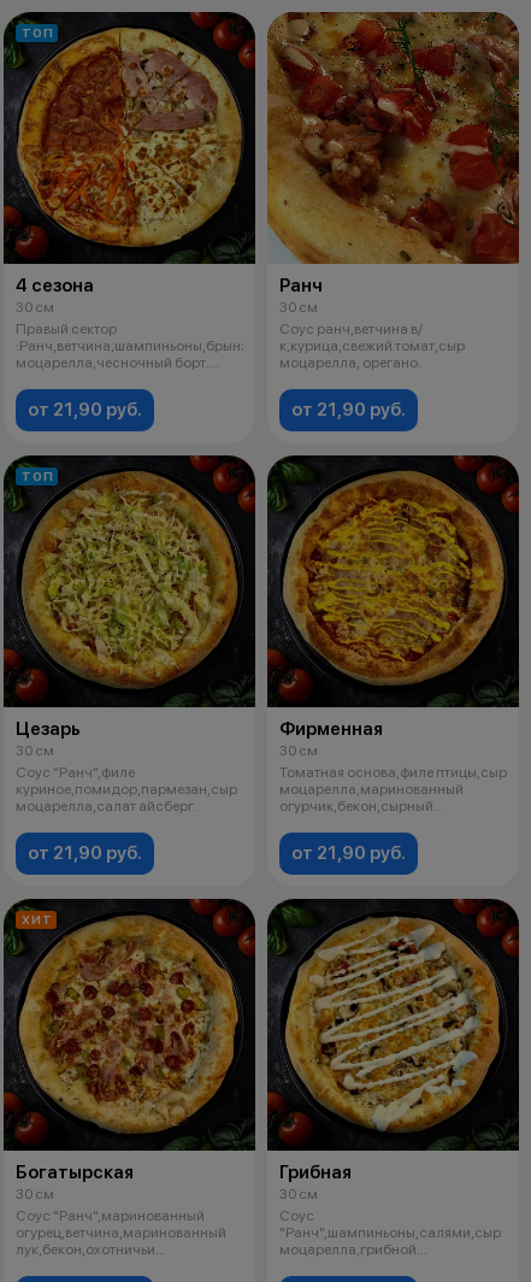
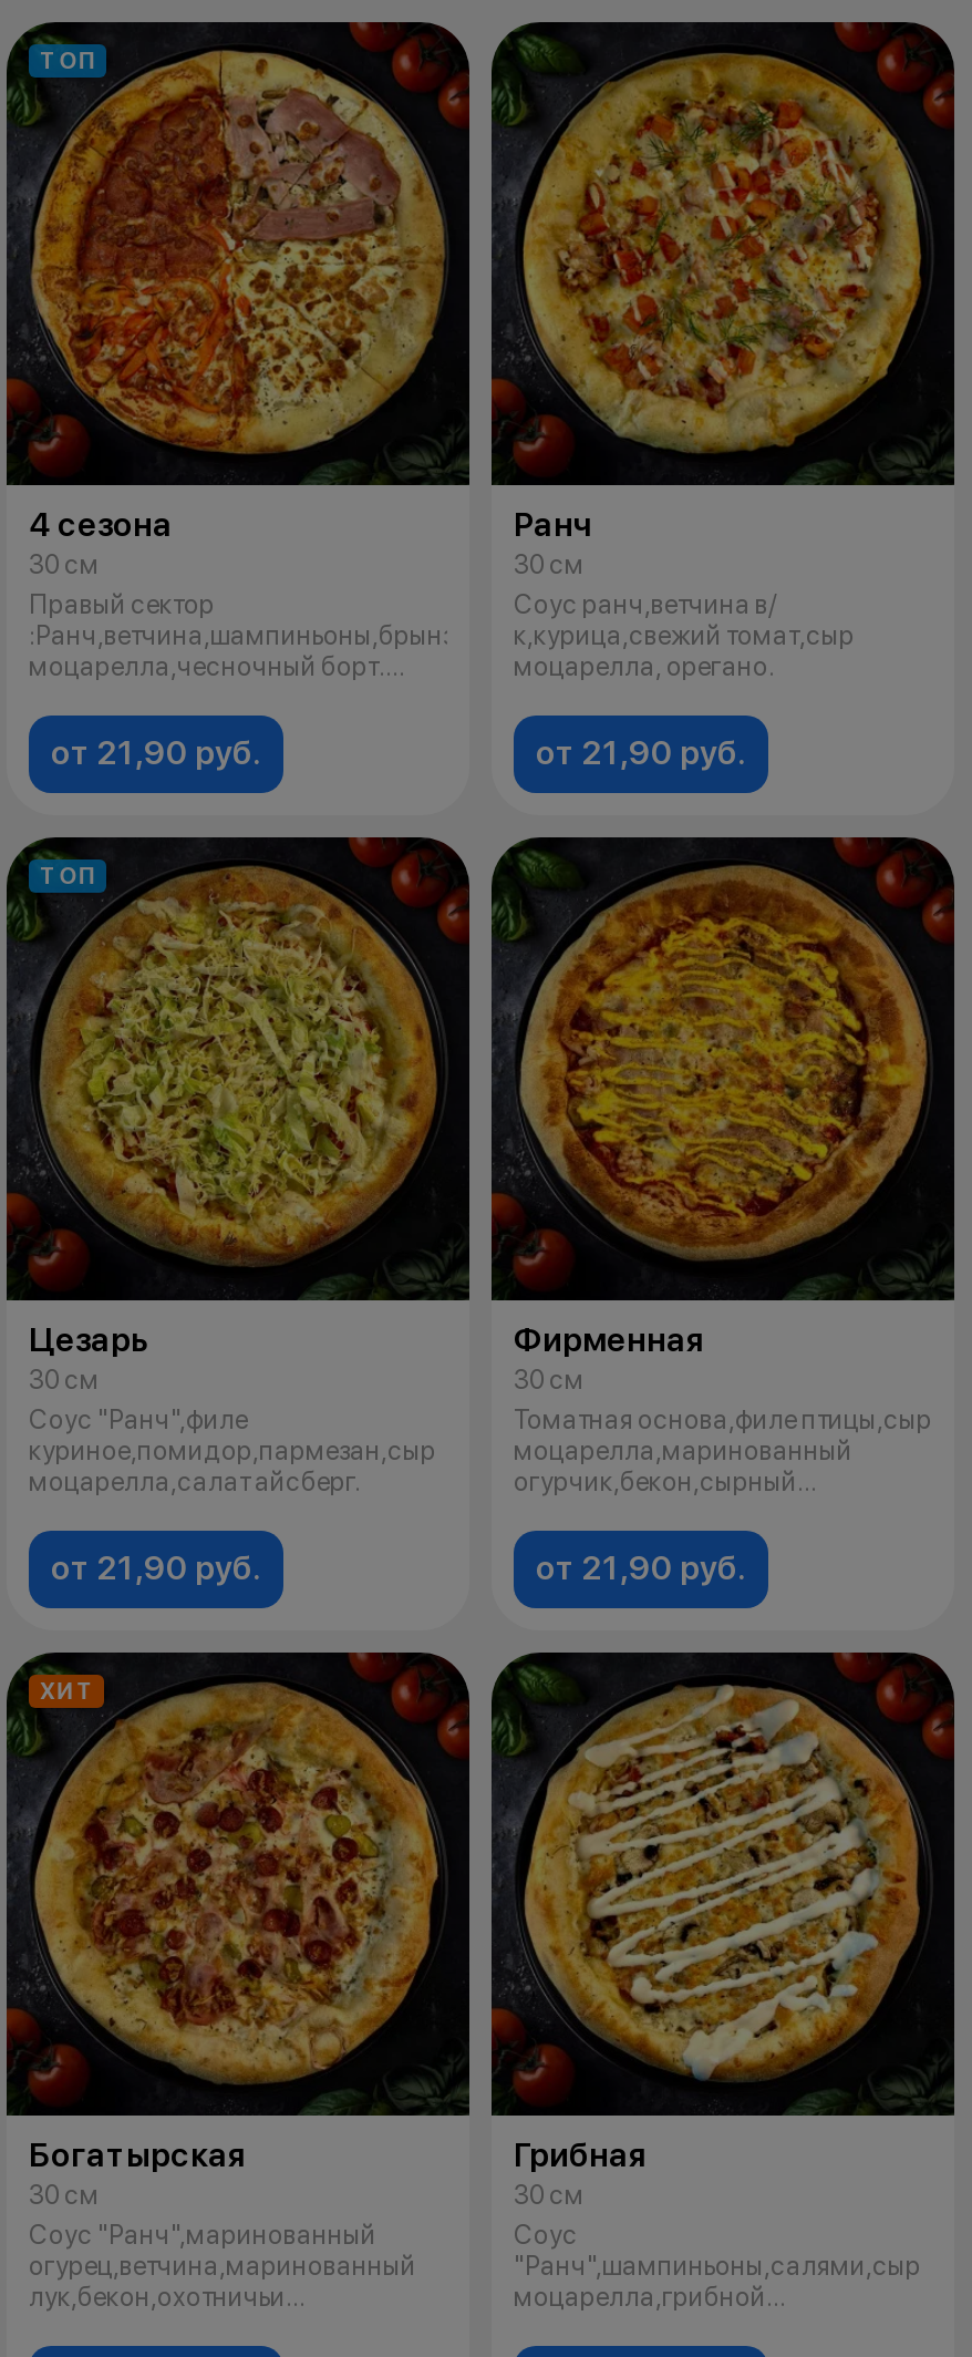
- [image]
+ [image]
